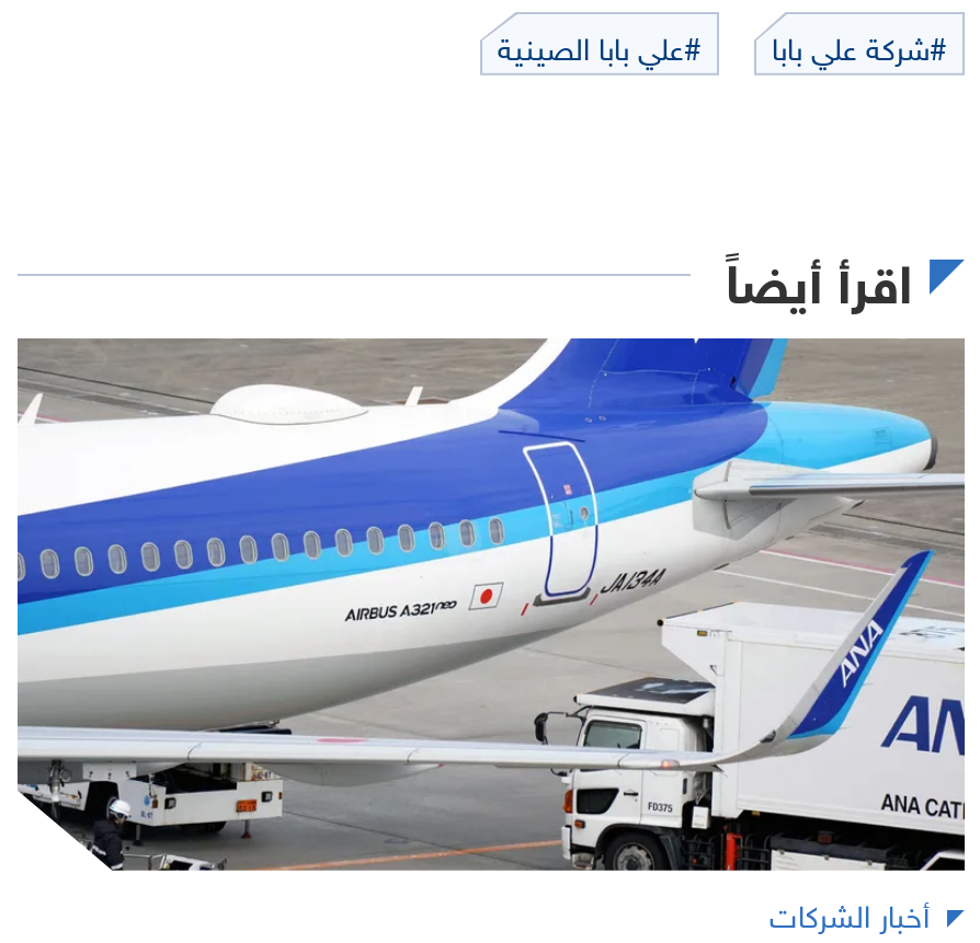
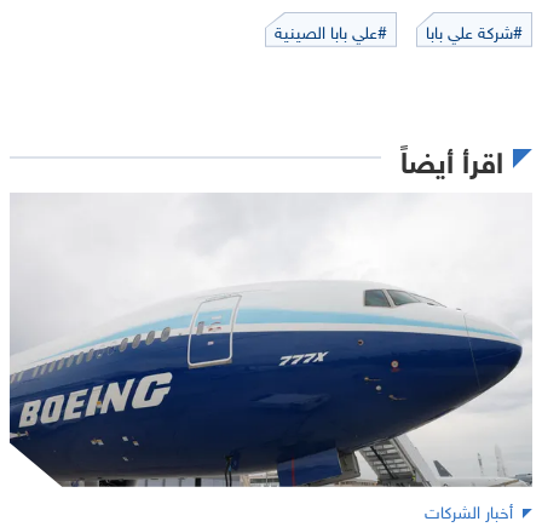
- [image]
+ [image]
